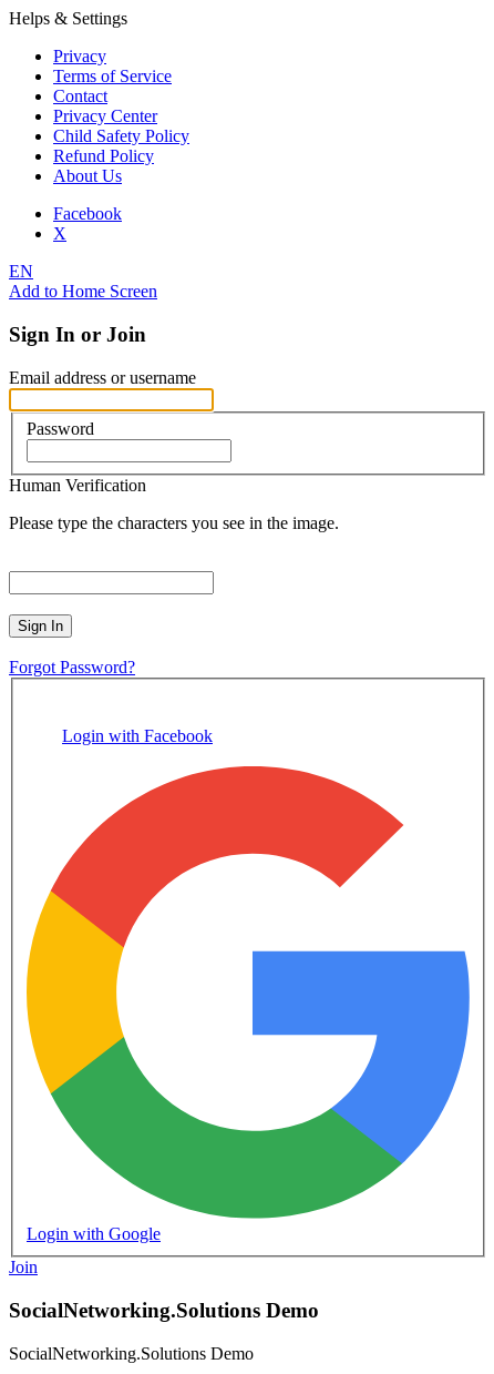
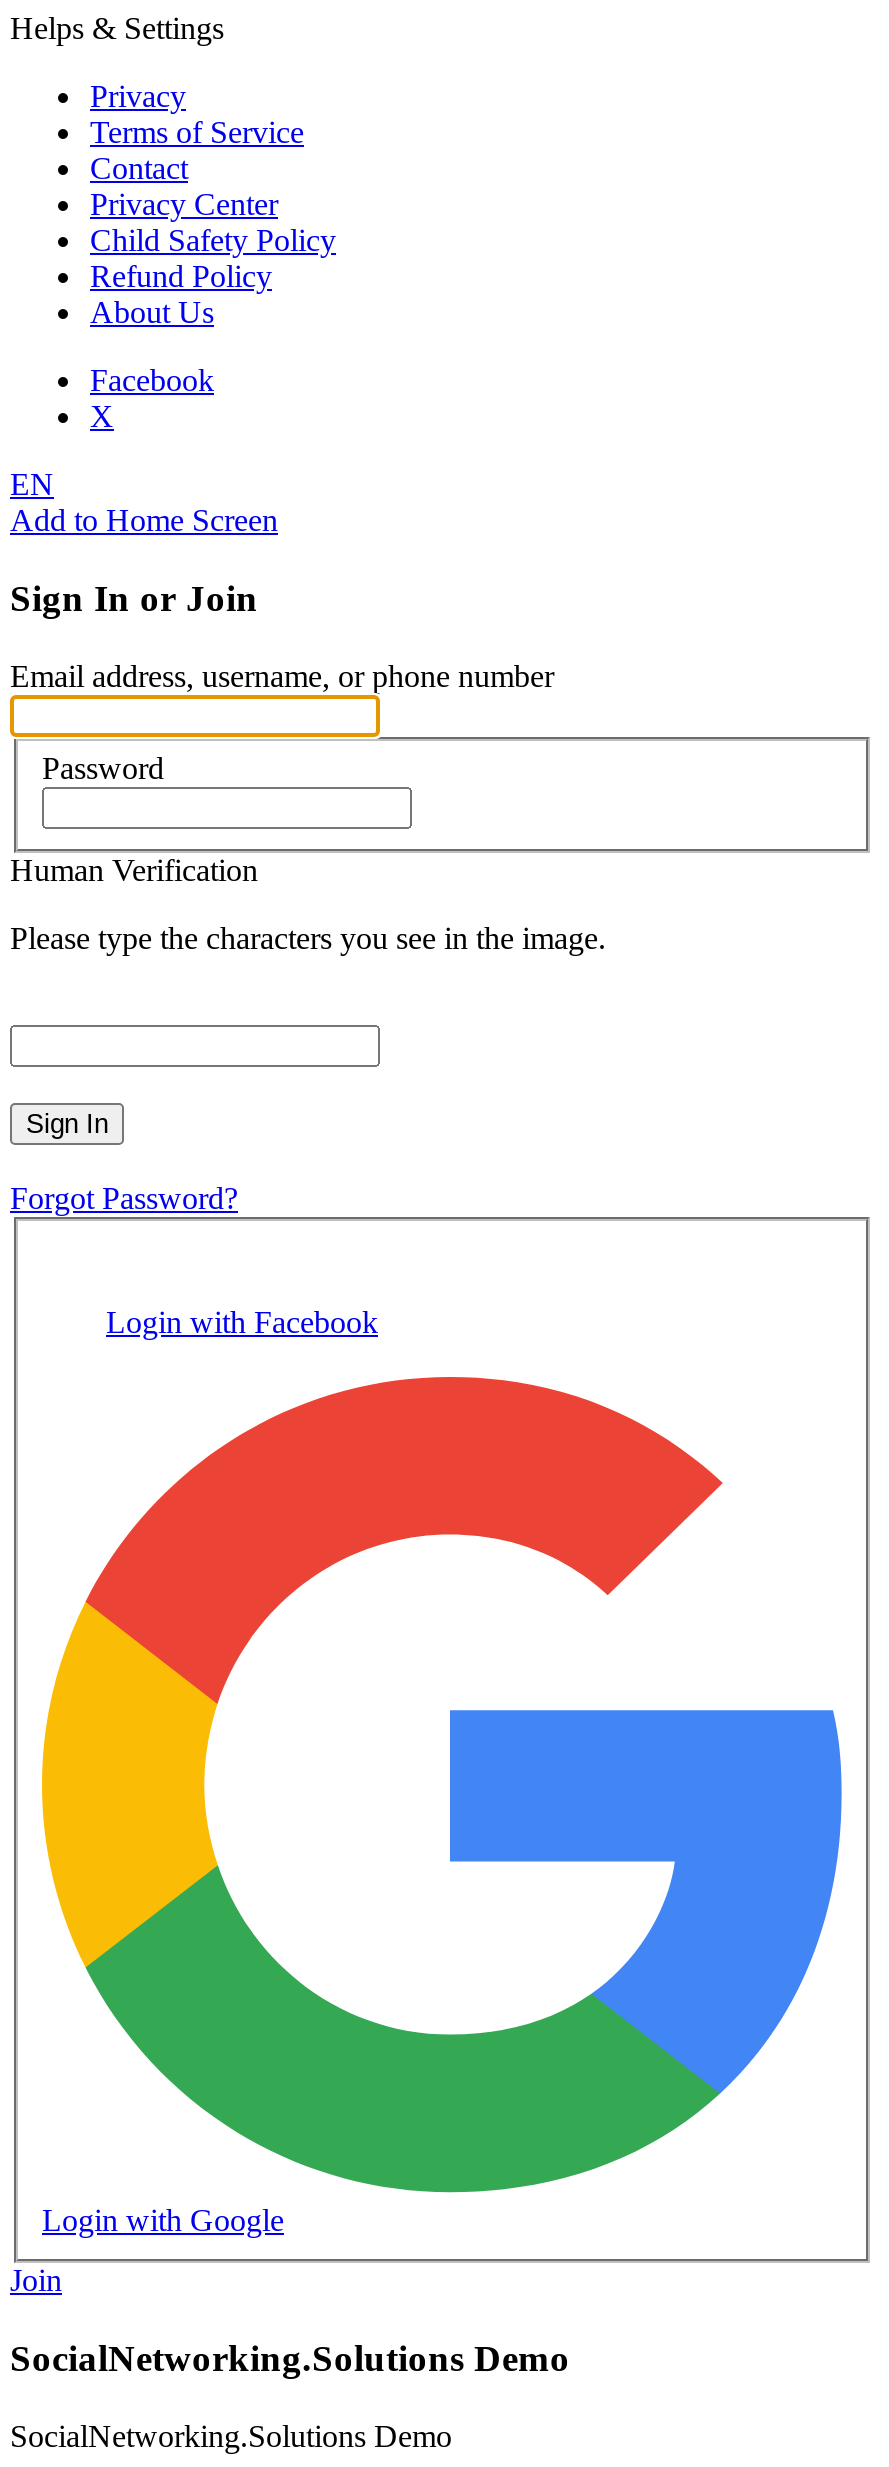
- Email address or username
+ Email address, username, or phone number
